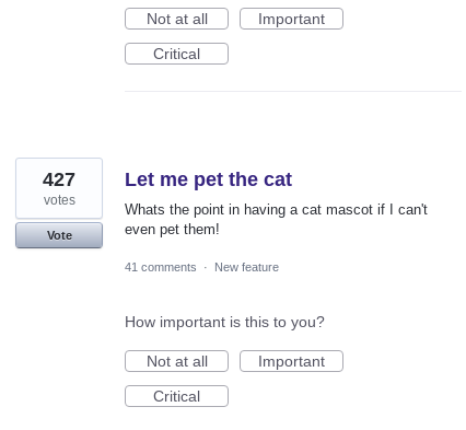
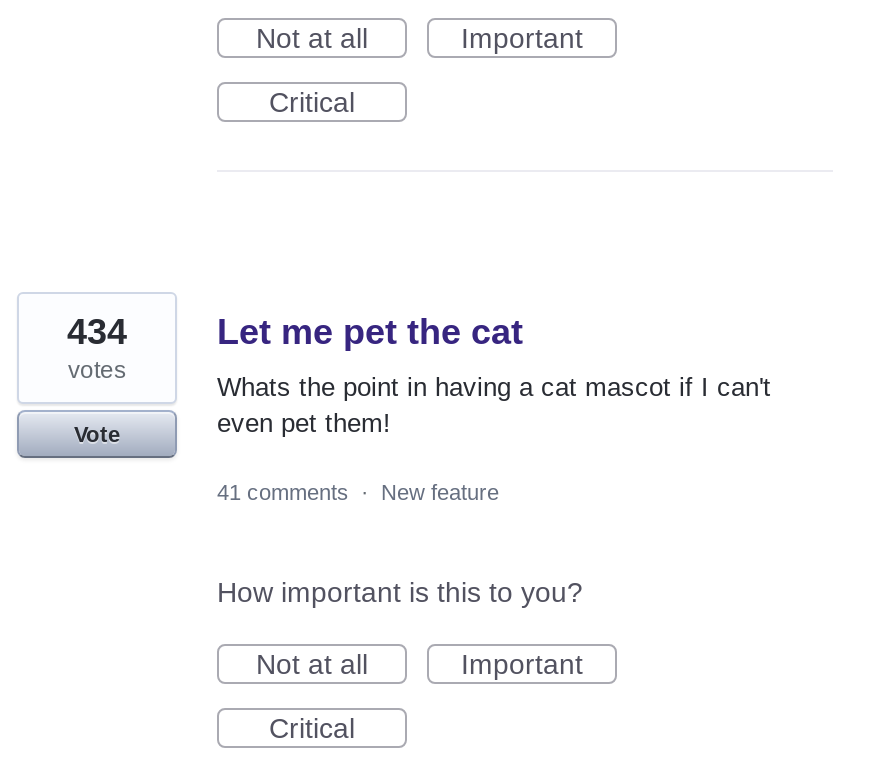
- 427
+ 434
